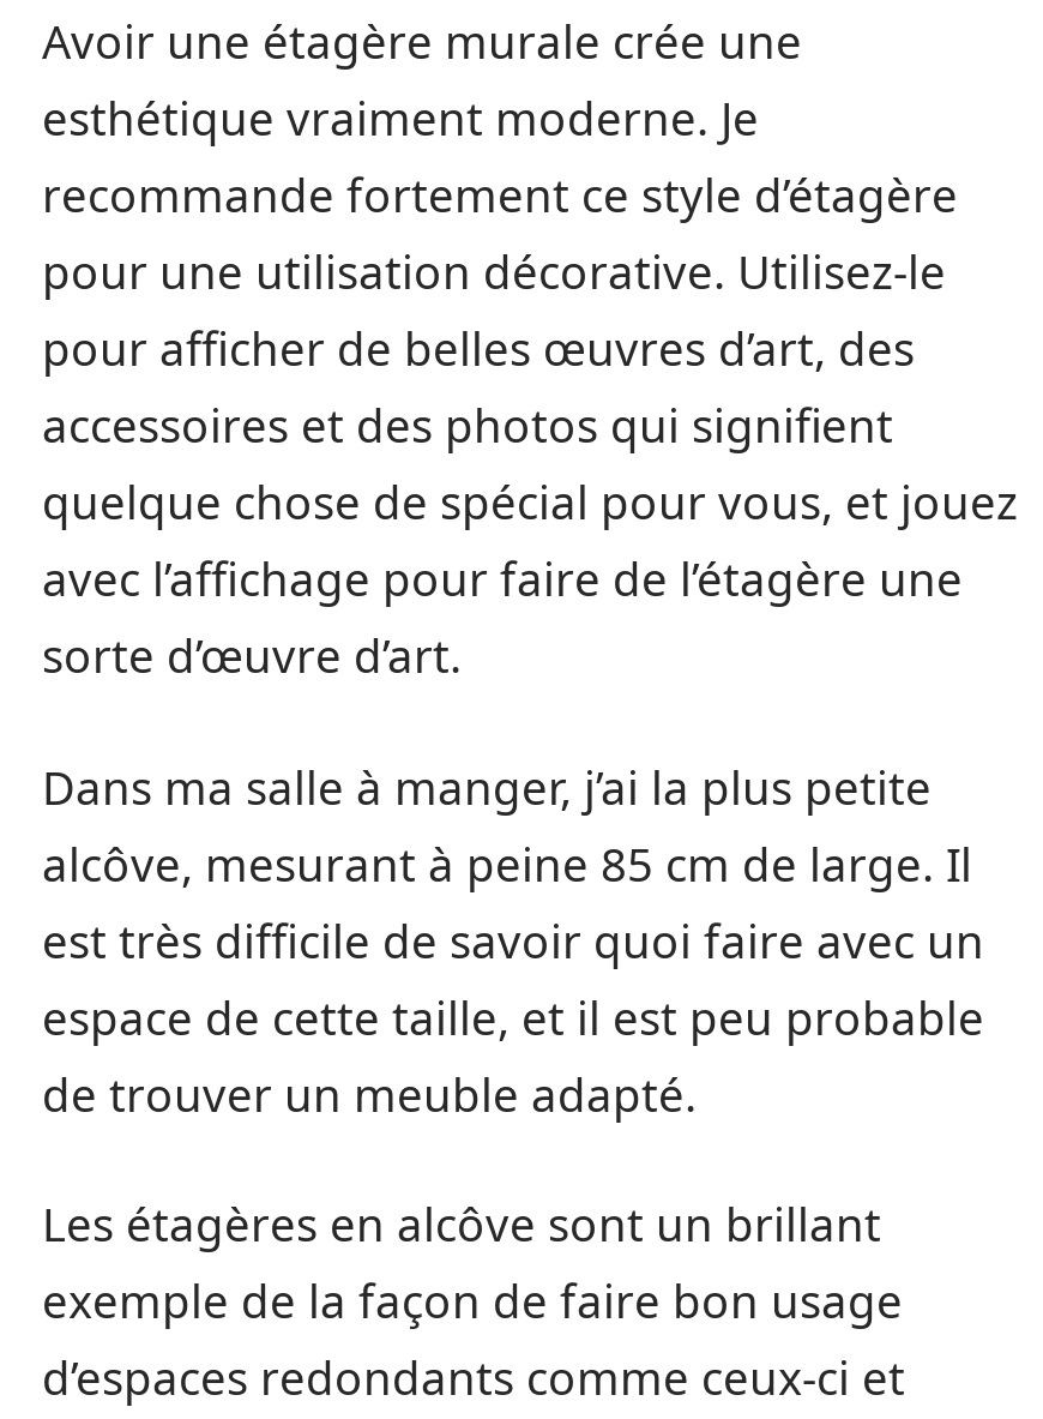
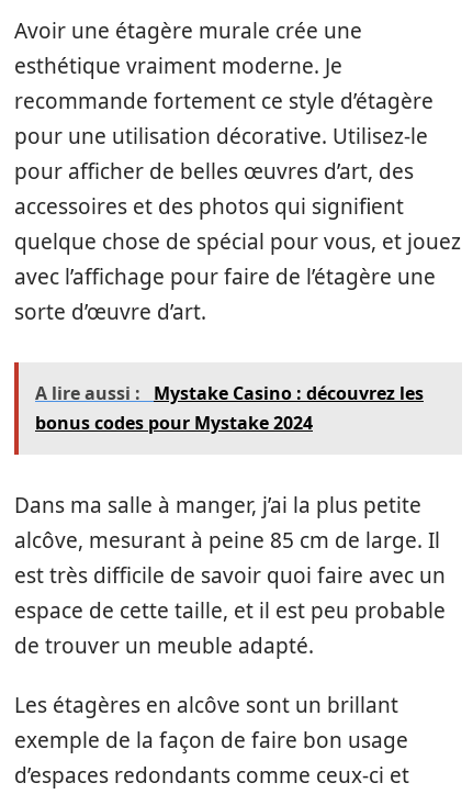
+ [image]
+ A lire aussi : Mystake Casino : découvrez les
+ bonus codes pour Mystake 2024
